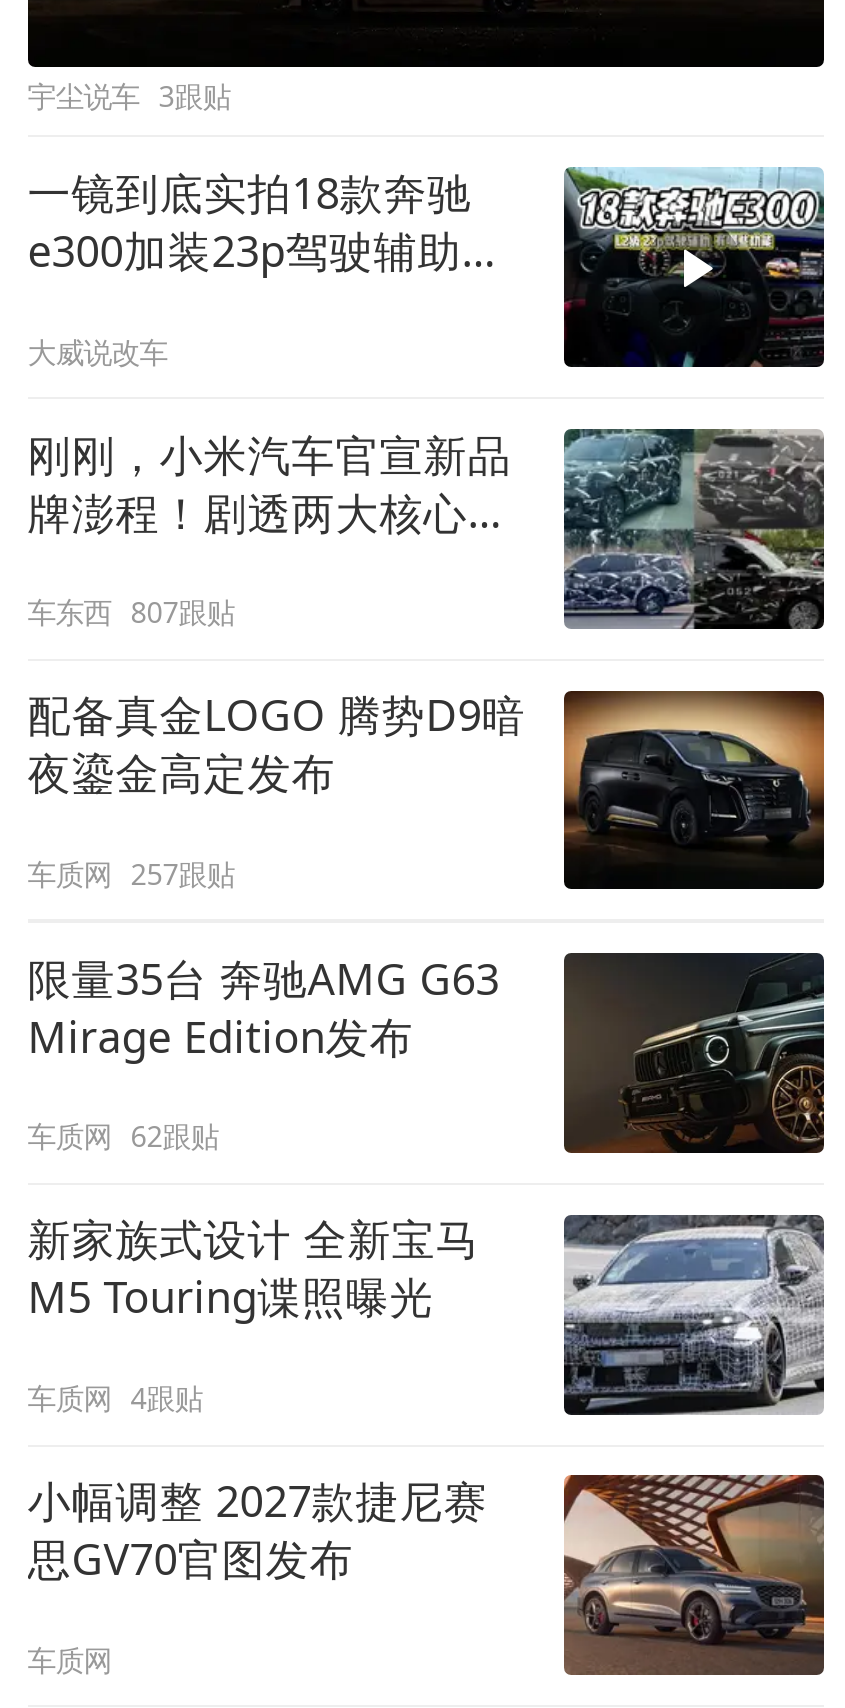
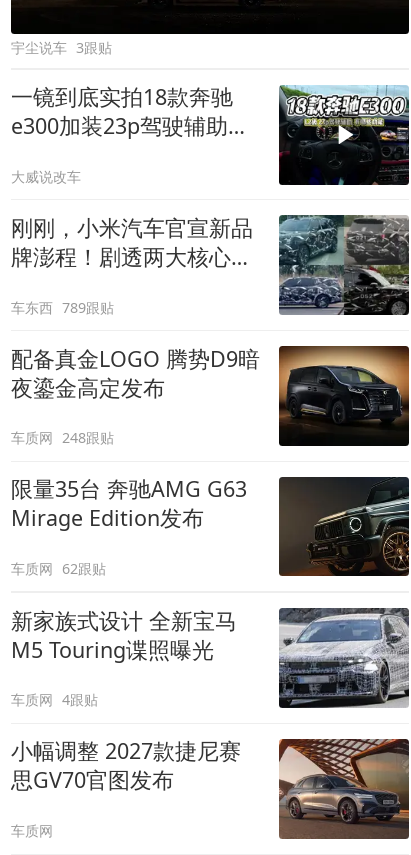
- 车东西 807跟贴
+ 车东西 789跟贴

- 车质网 257跟贴
+ 车质网 248跟贴
